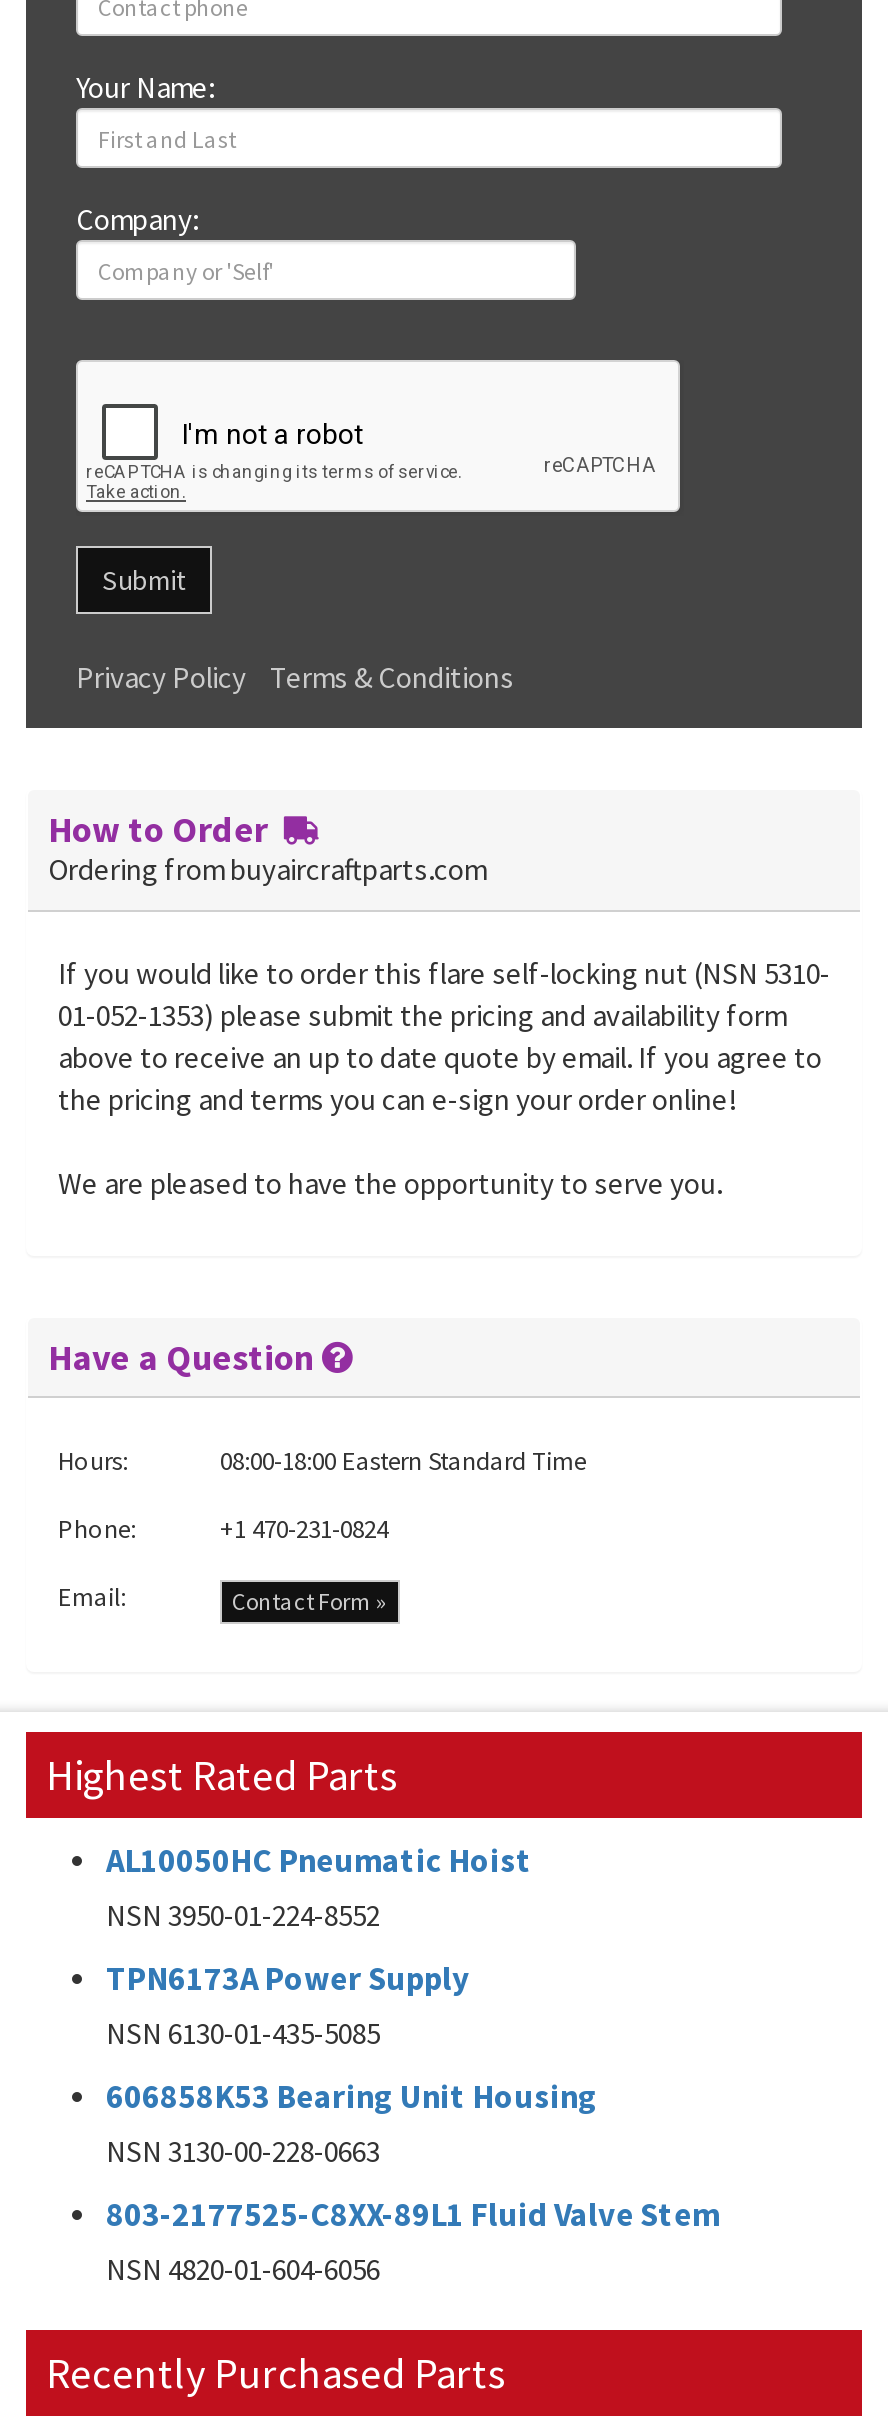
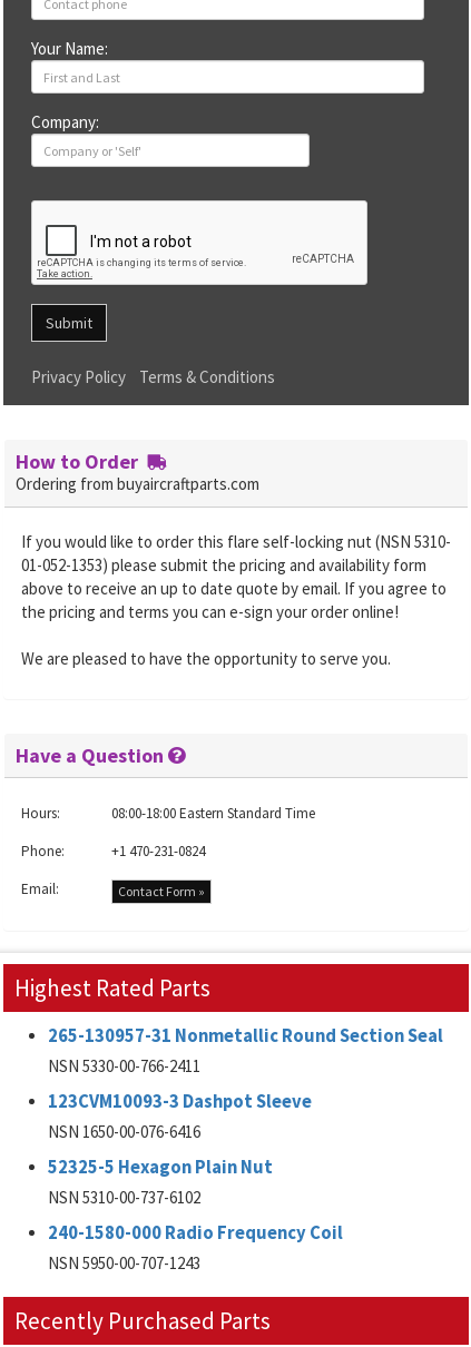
- AL10050HC Pneumatic Hoist
- NSN 3950-01-224-8552
+ 265-130957-31 Nonmetallic Round Section Seal
+ NSN 5330-00-766-2411

- TPN6173A Power Supply
- NSN 6130-01-435-5085
+ 123CVM10093-3 Dashpot Sleeve
+ NSN 1650-00-076-6416

- 606858K53 Bearing Unit Housing
- NSN 3130-00-228-0663
+ 52325-5 Hexagon Plain Nut
+ NSN 5310-00-737-6102

- 803-2177525-C8XX-89L1 Fluid Valve Stem
- NSN 4820-01-604-6056
+ 240-1580-000 Radio Frequency Coil
+ NSN 5950-00-707-1243
